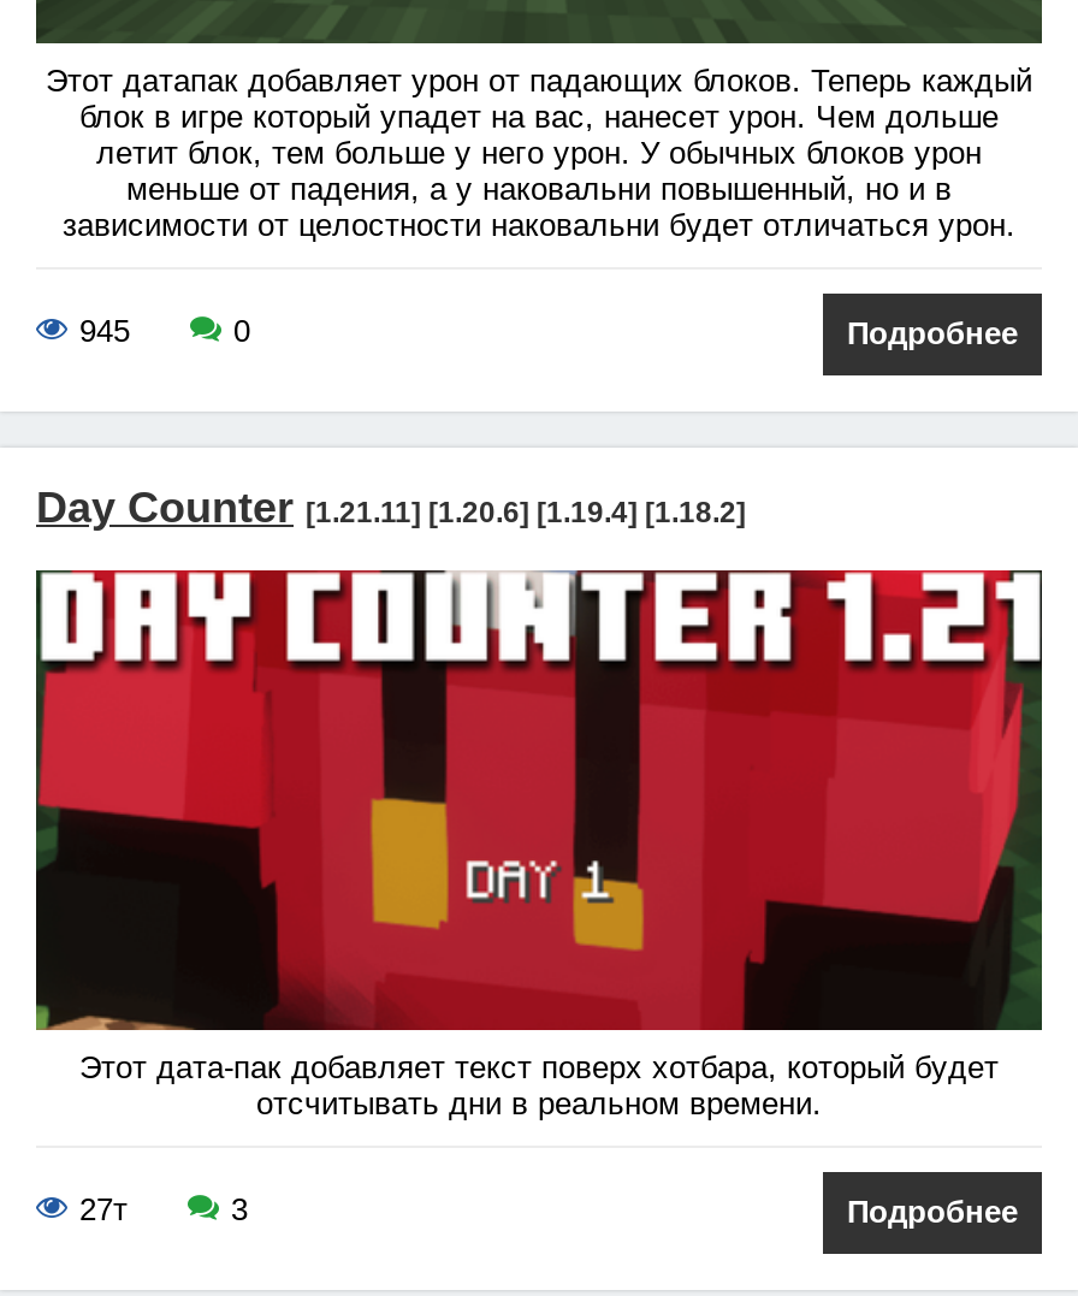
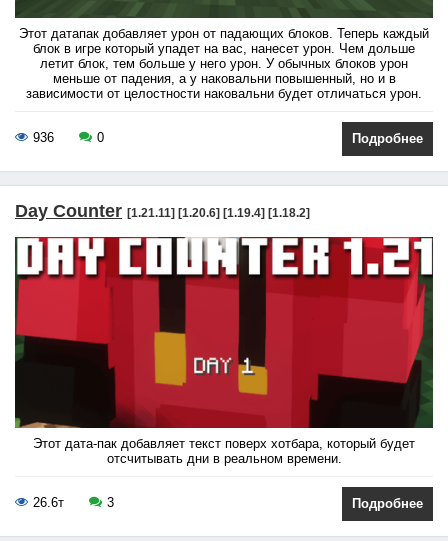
- 945
+ 936

- 27т
+ 26.6т
